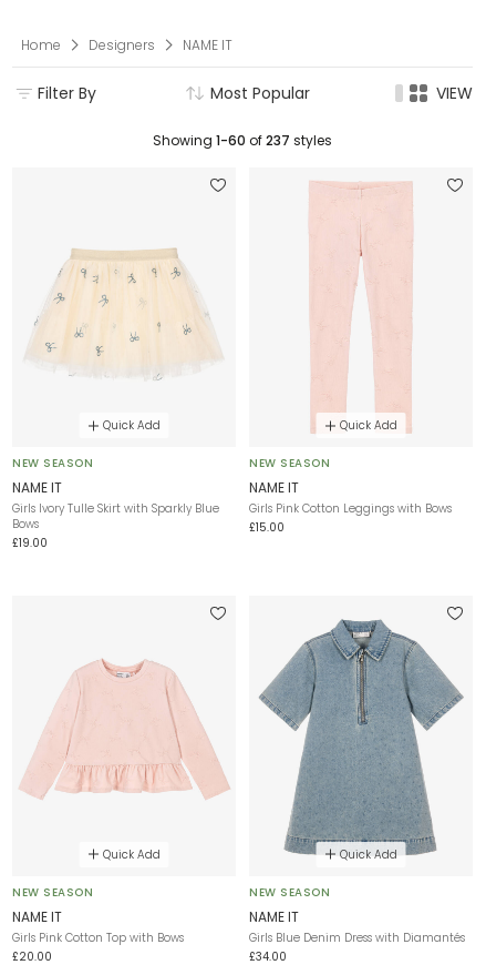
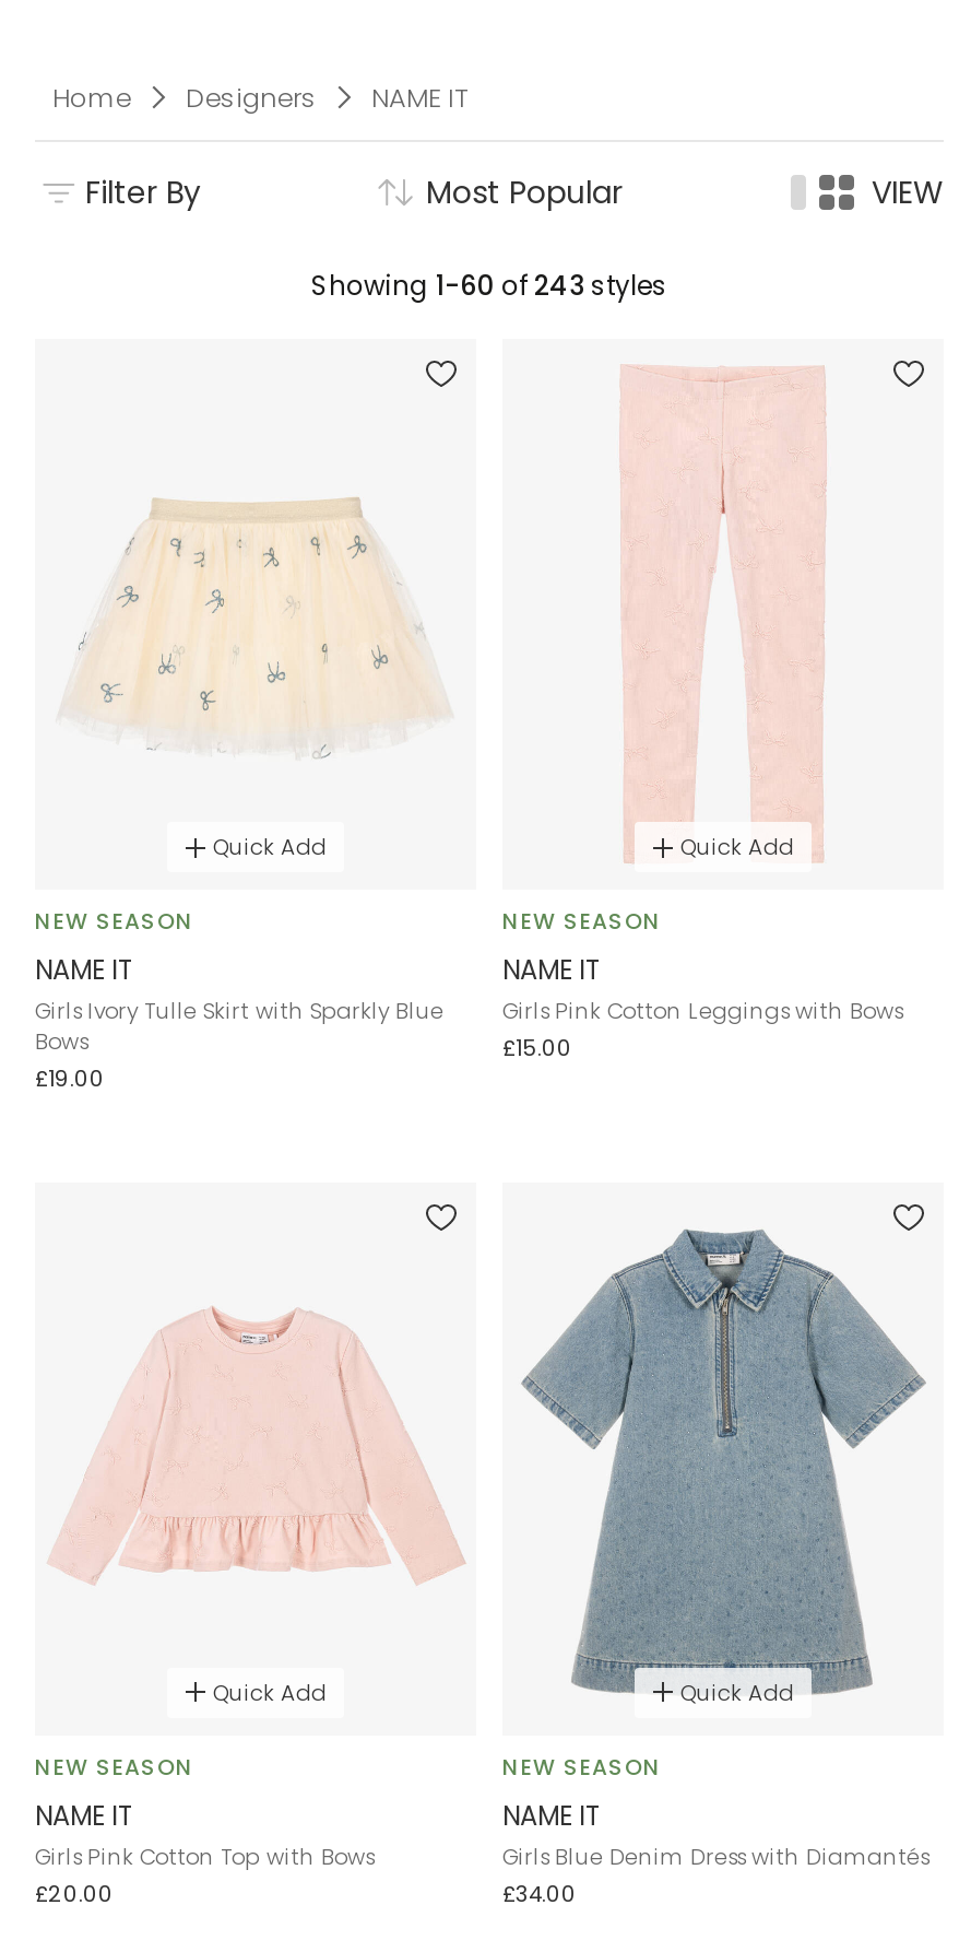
- Showing 1-60 of 237 styles
+ Showing 1-60 of 243 styles
